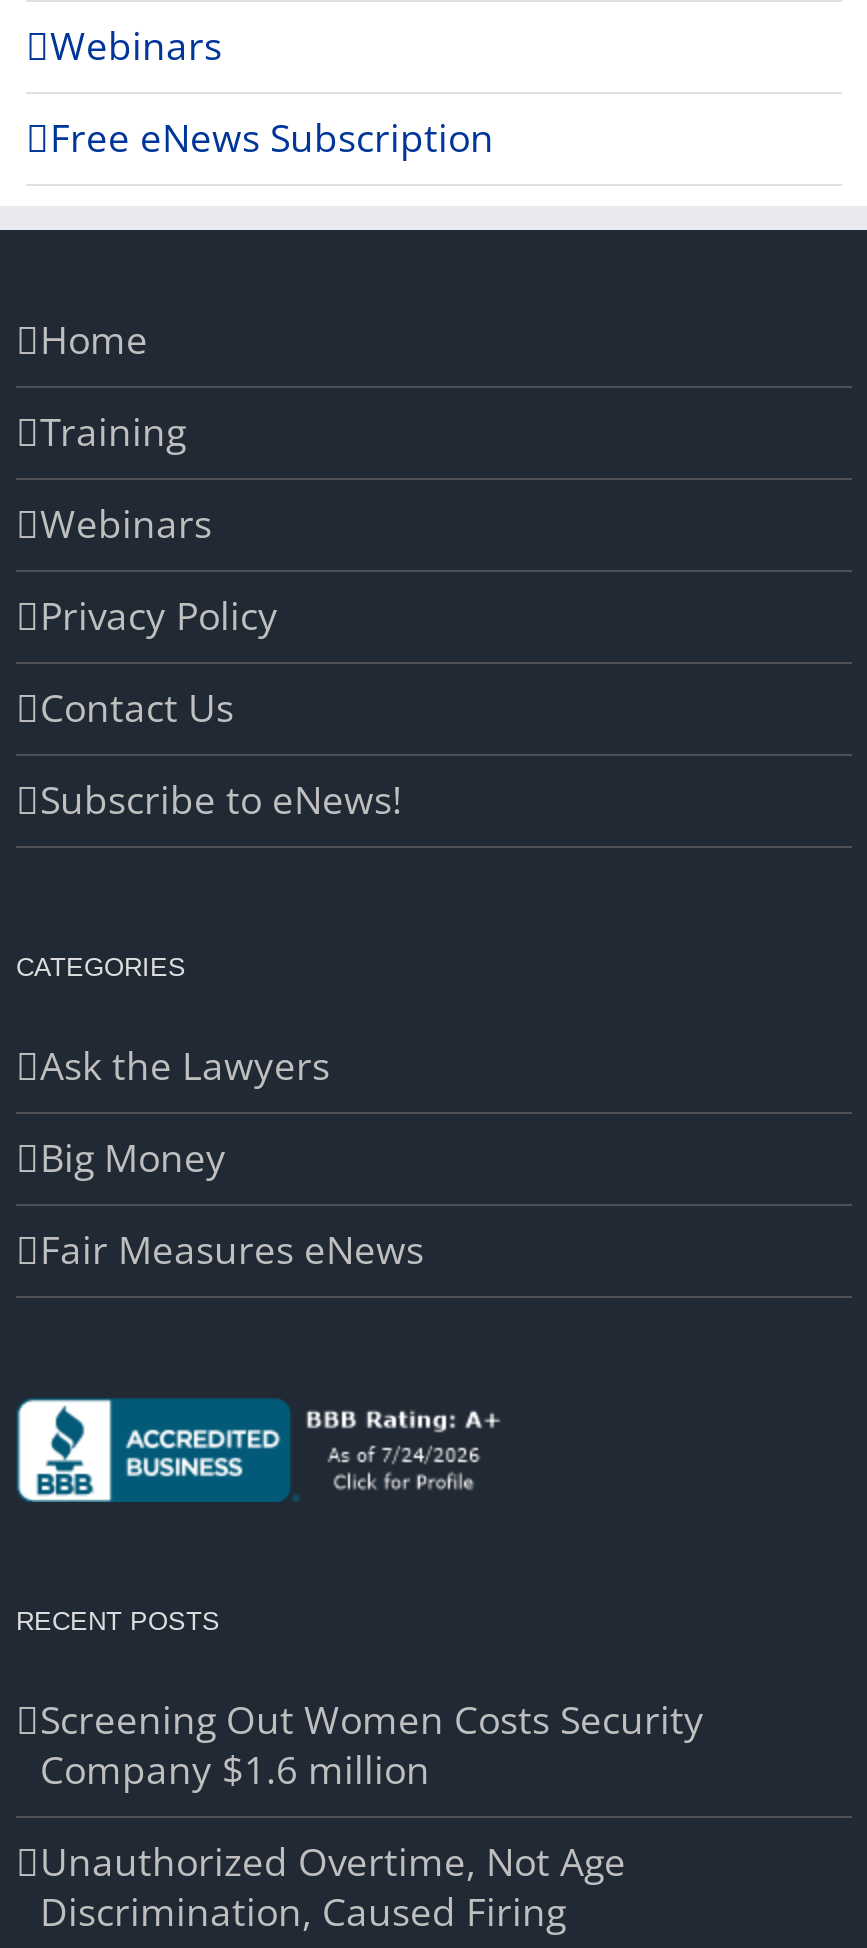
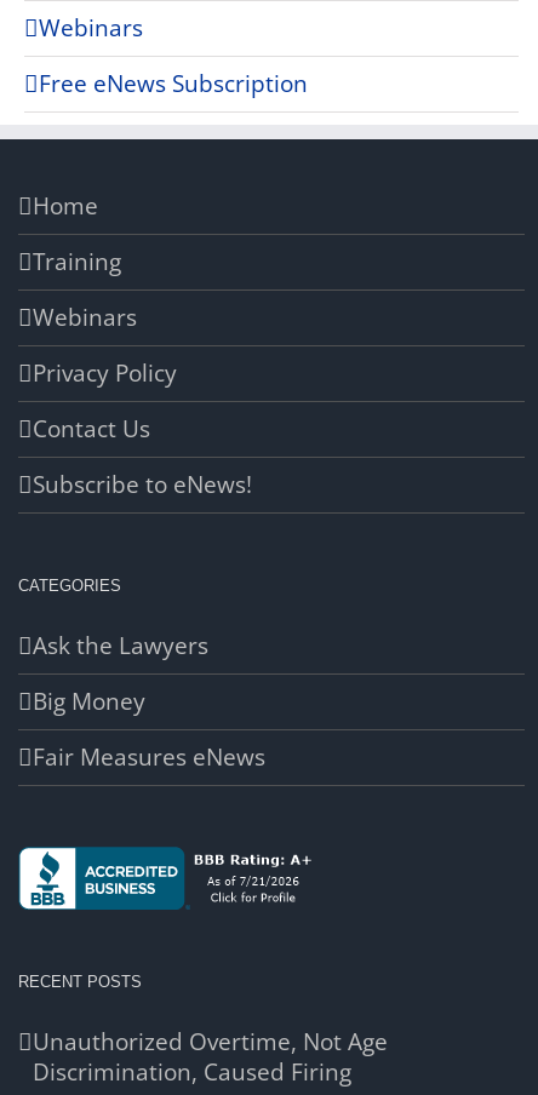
- Screening Out Women Costs Security
- Company $1.6 million
